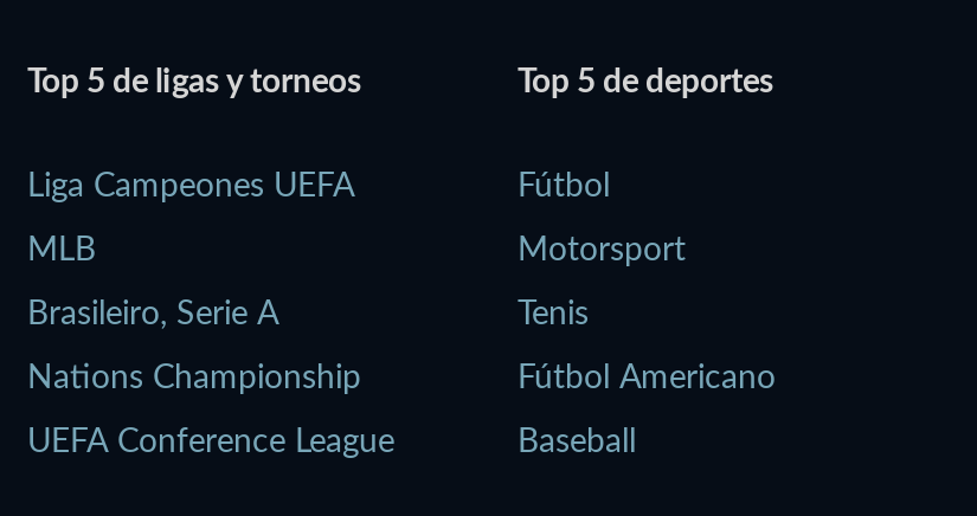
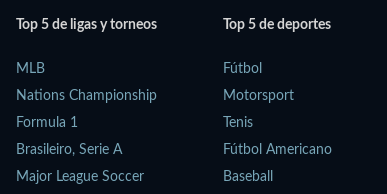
- Liga Campeones UEFA

moved up: MLB

moved down: Brasileiro, Serie A

moved up: Nations Championship

- UEFA Conference League
+ Formula 1
+ Major League Soccer
